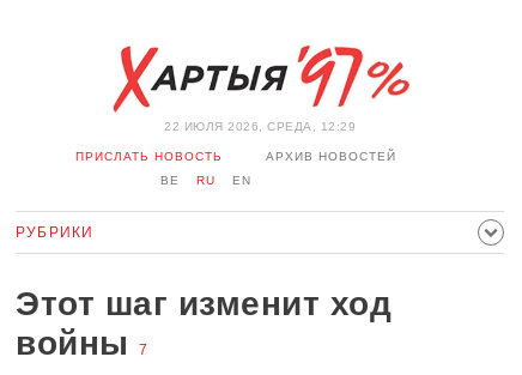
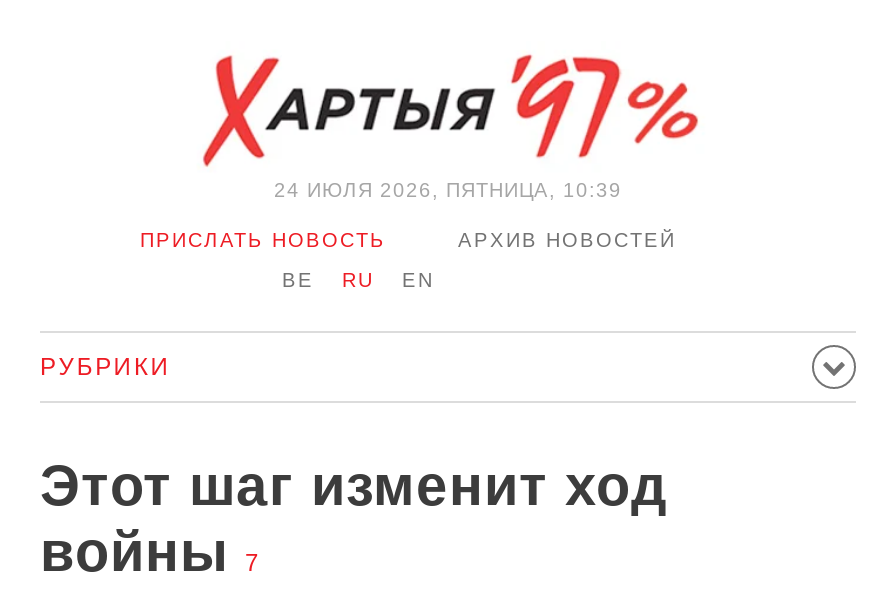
- 22 ИЮЛЯ 2026, СРЕДА, 12:29
+ 24 ИЮЛЯ 2026, ПЯТНИЦА, 10:39
